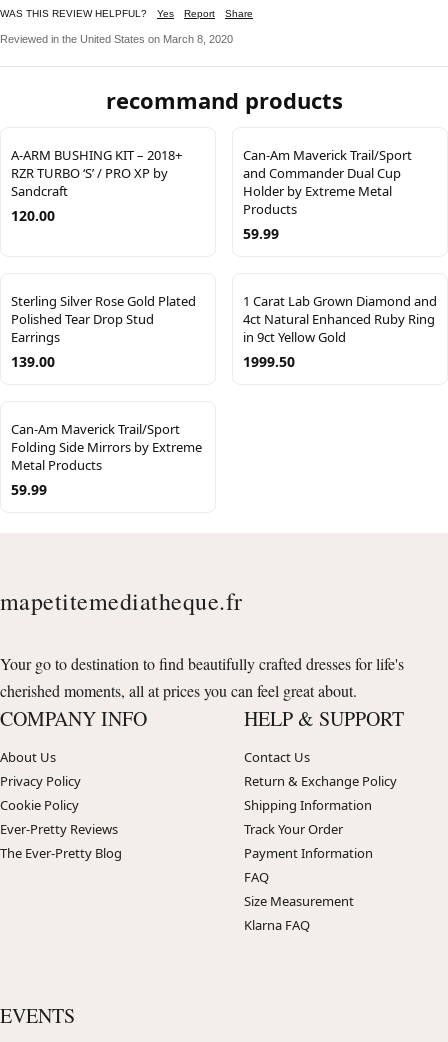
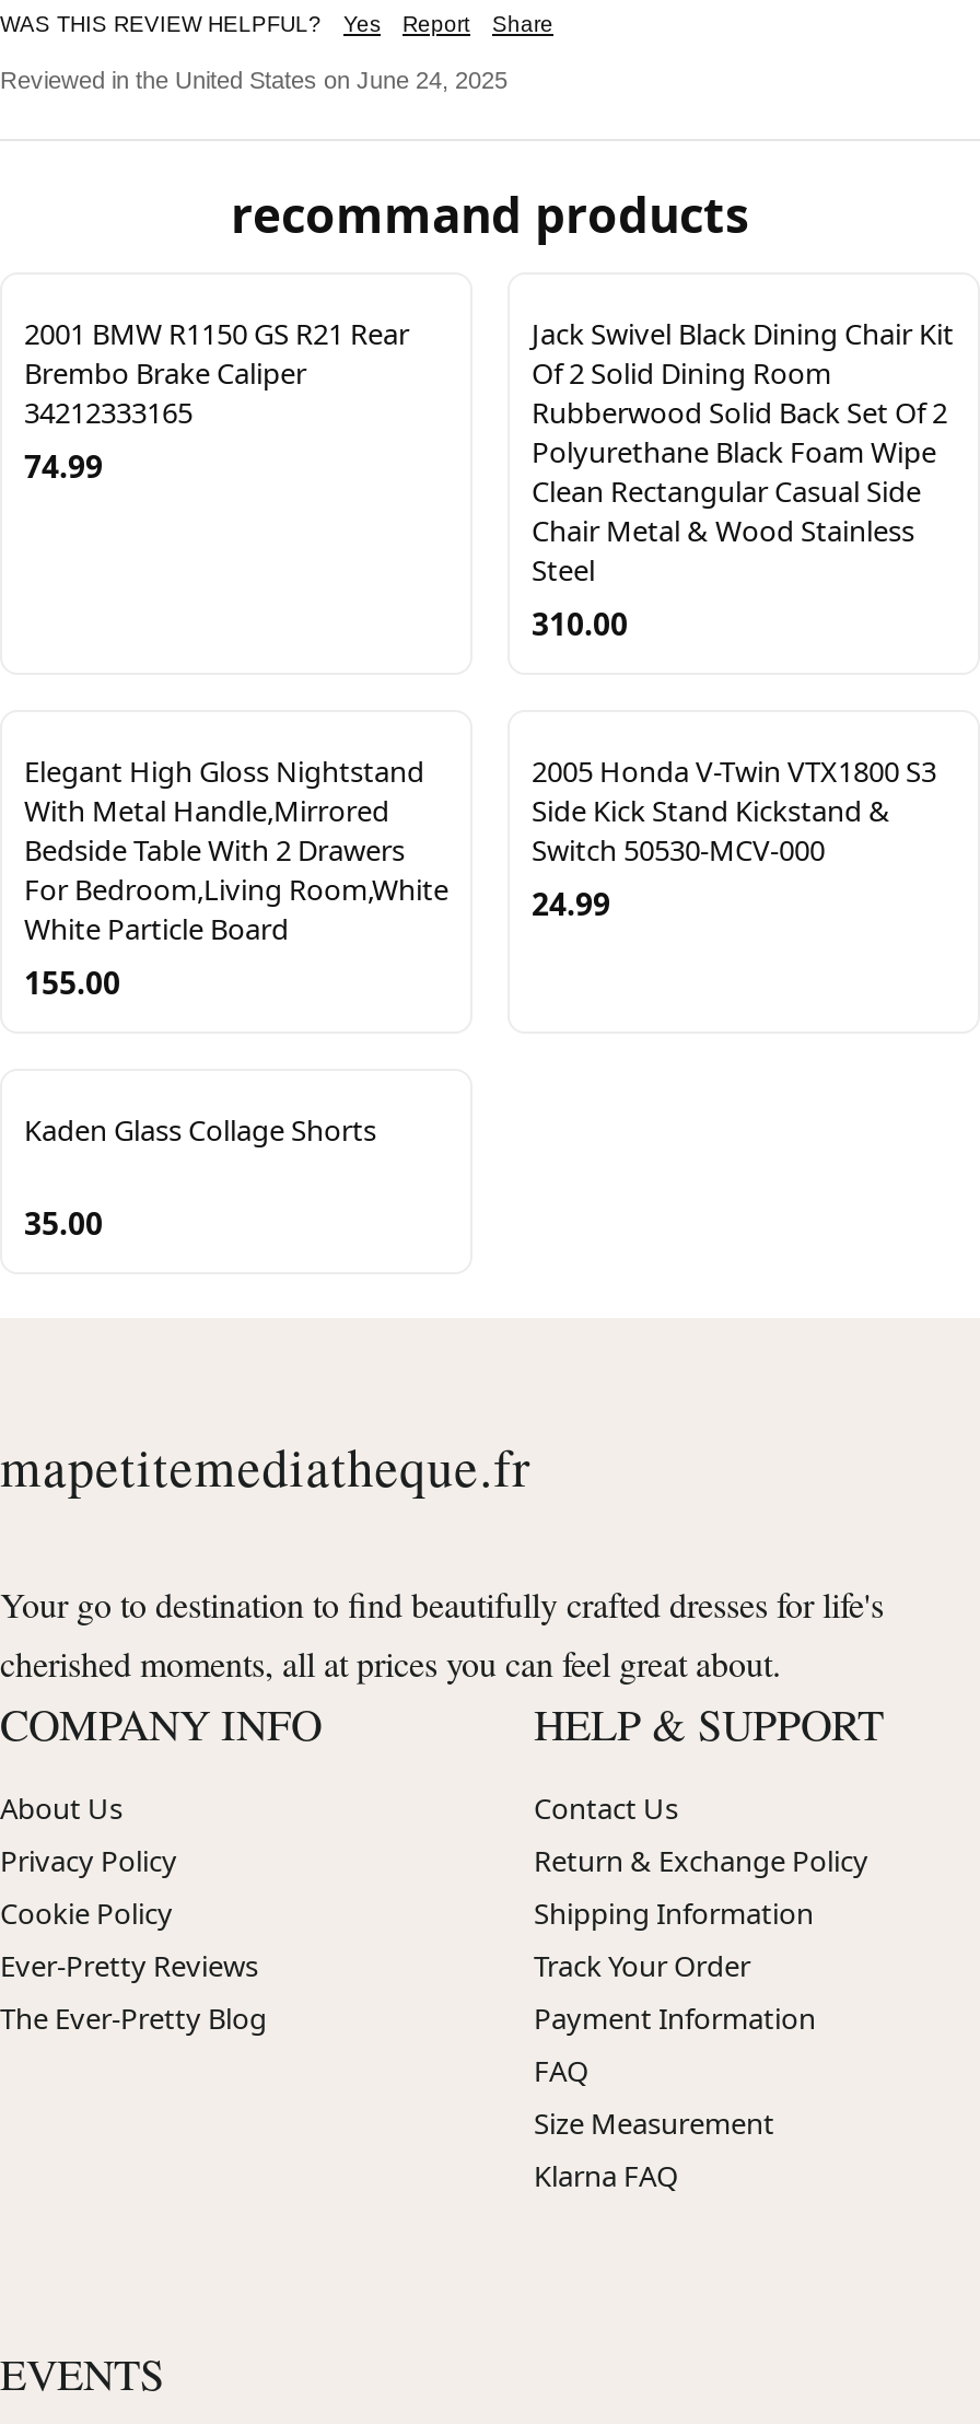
- Reviewed in the United States on March 8, 2020
+ Reviewed in the United States on June 24, 2025

- A-ARM BUSHING KIT – 2018+
- RZR TURBO ‘S’ / PRO XP by
- Sandcraft
- 120.00
+ 2001 BMW R1150 GS R21 Rear
+ Brembo Brake Caliper
+ 34212333165
+ 74.99

- Can-Am Maverick Trail/Sport
- and Commander Dual Cup
- Holder by Extreme Metal
- Products
- 59.99
+ Jack Swivel Black Dining Chair Kit
+ Of 2 Solid Dining Room
+ Rubberwood Solid Back Set Of 2
+ Polyurethane Black Foam Wipe
+ Clean Rectangular Casual Side
+ Chair Metal & Wood Stainless
+ Steel
+ 310.00

- Sterling Silver Rose Gold Plated
- Polished Tear Drop Stud
- Earrings
- 139.00
+ Elegant High Gloss Nightstand
+ With Metal Handle,Mirrored
+ Bedside Table With 2 Drawers
+ For Bedroom,Living Room,White
+ White Particle Board
+ 155.00

- 1 Carat Lab Grown Diamond and
- 4ct Natural Enhanced Ruby Ring
- in 9ct Yellow Gold
- 1999.50
+ 2005 Honda V-Twin VTX1800 S3
+ Side Kick Stand Kickstand &
+ Switch 50530-MCV-000
+ 24.99

- Can-Am Maverick Trail/Sport
- Folding Side Mirrors by Extreme
- Metal Products
- 59.99
+ Kaden Glass Collage Shorts
+ 35.00
